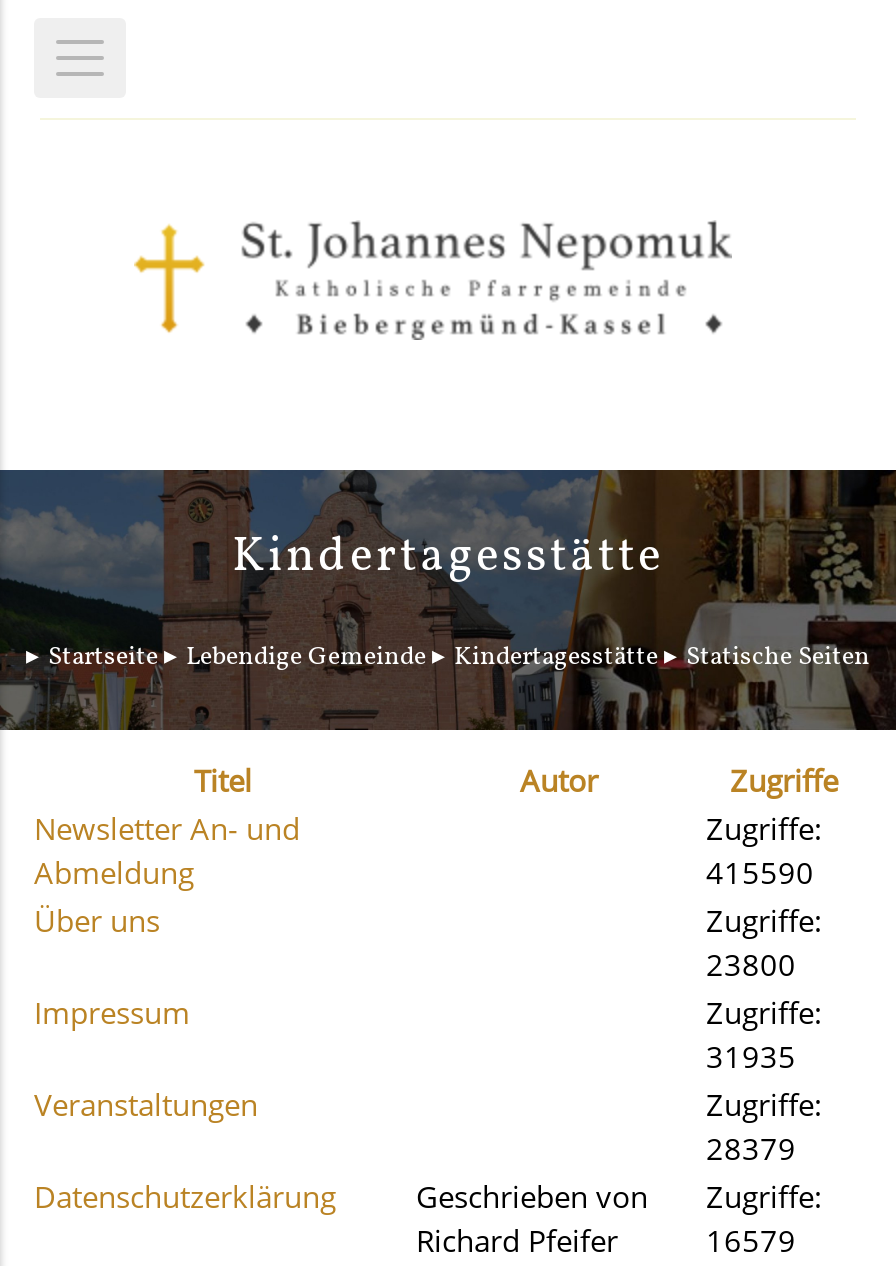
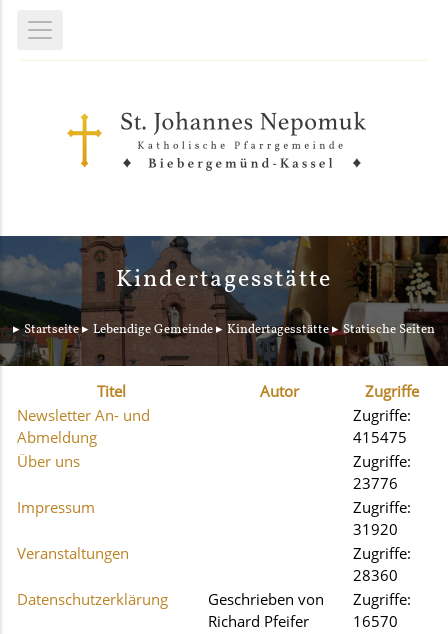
- 415590
+ 415475

- 23800
+ 23776

- 31935
+ 31920

- 28379
+ 28360

- 16579
+ 16570
